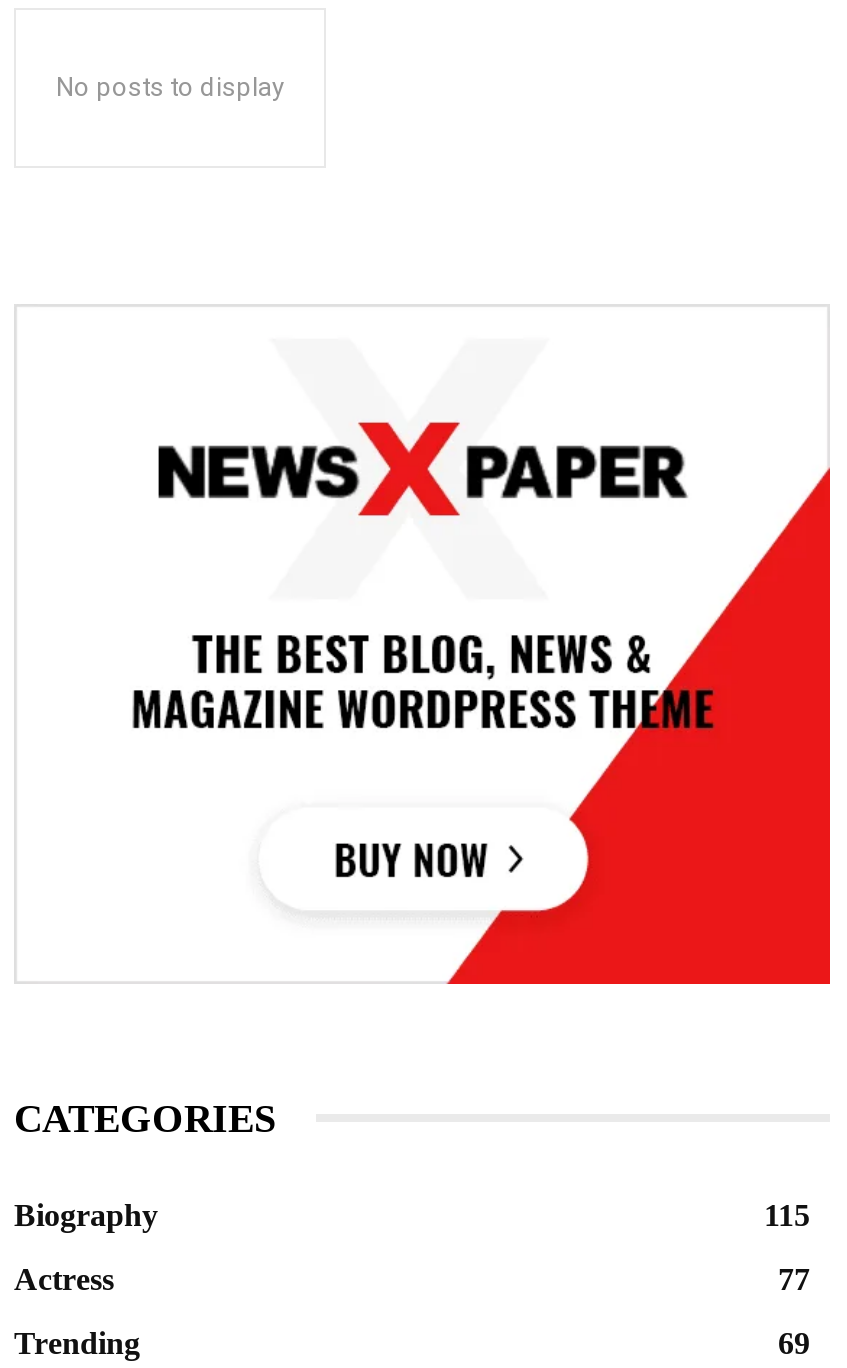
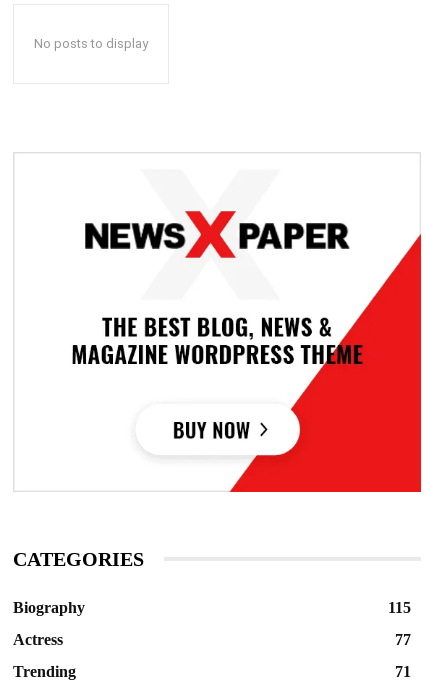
- 69
+ 71
